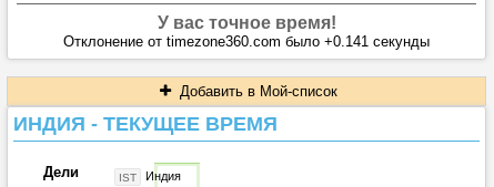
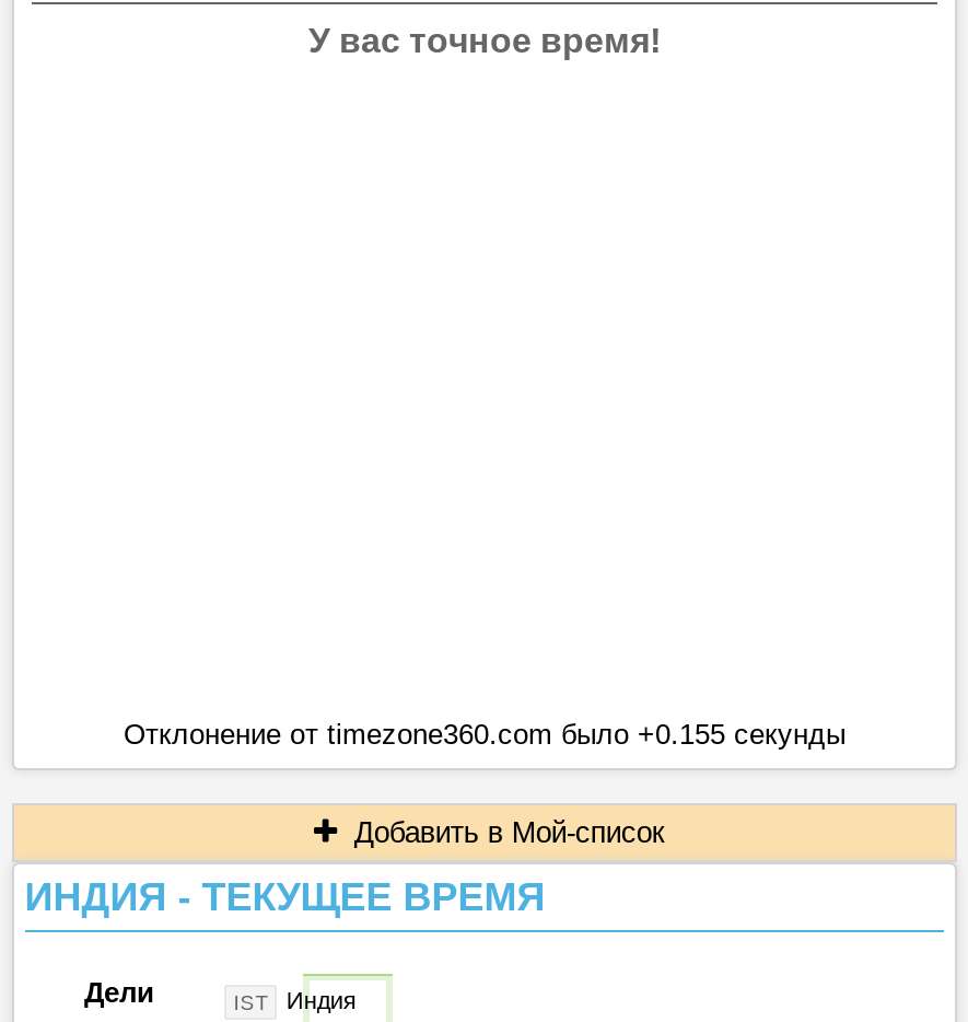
- Отклонение от timezone360.com было +0.141 секунды
+ Отклонение от timezone360.com было +0.155 секунды
